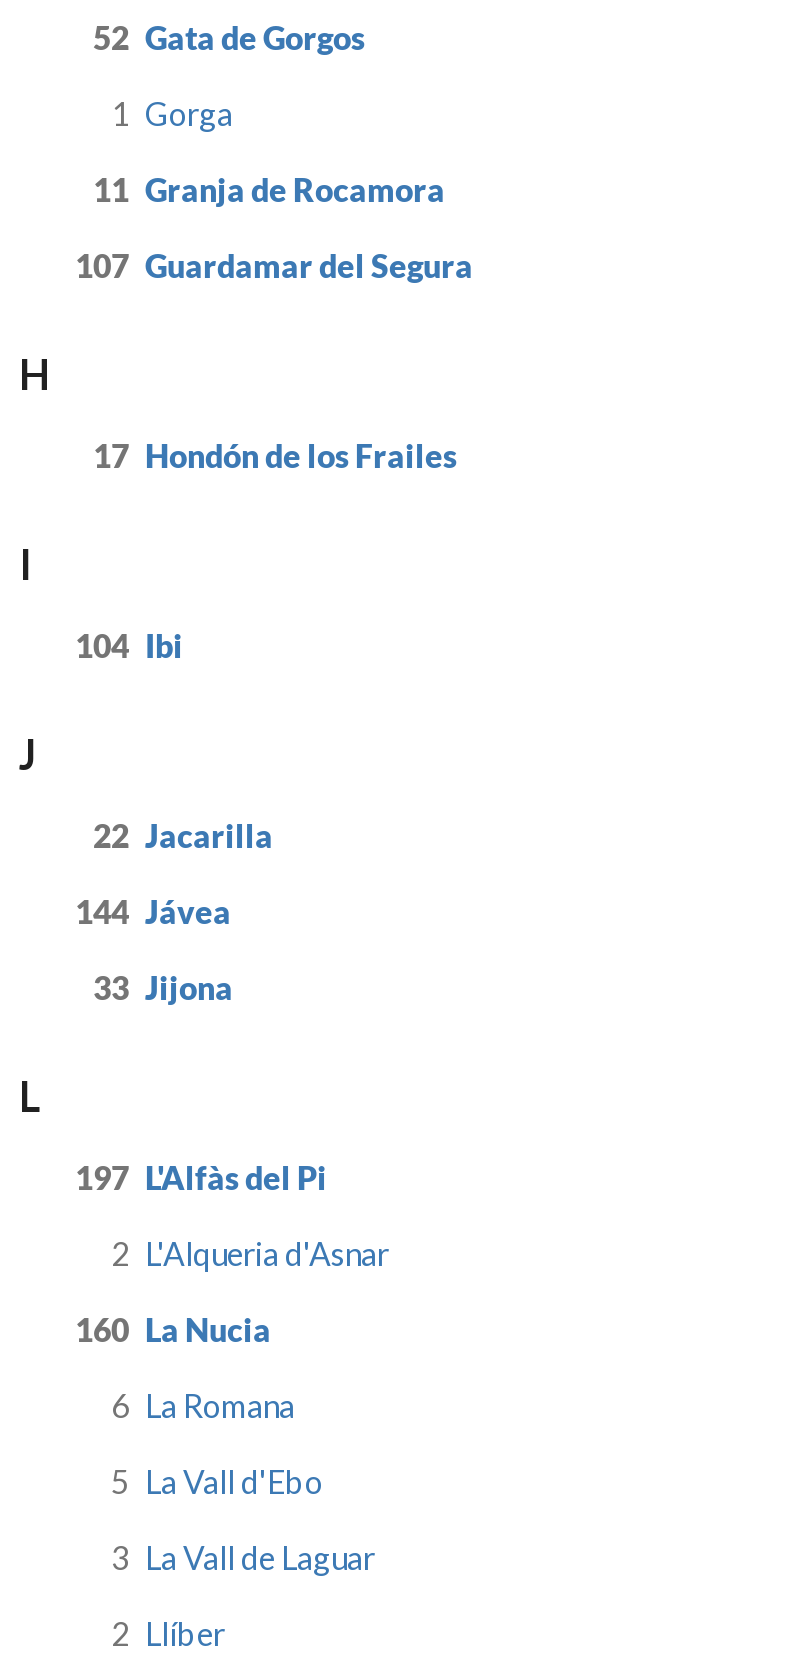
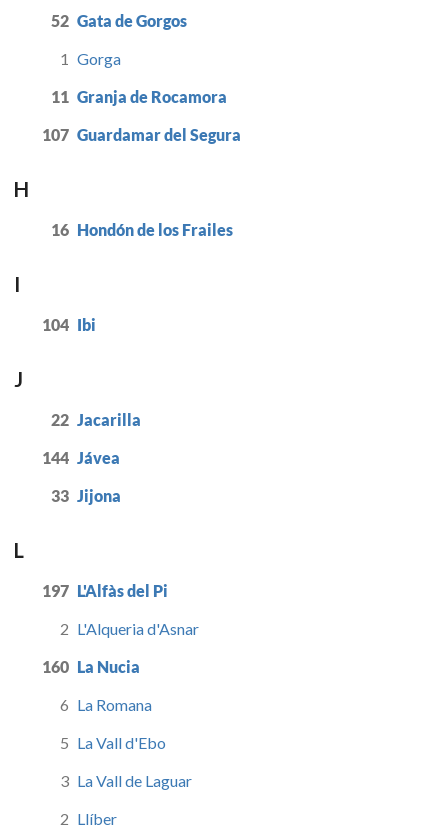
- 17 Hondón de los Frailes
+ 16 Hondón de los Frailes
